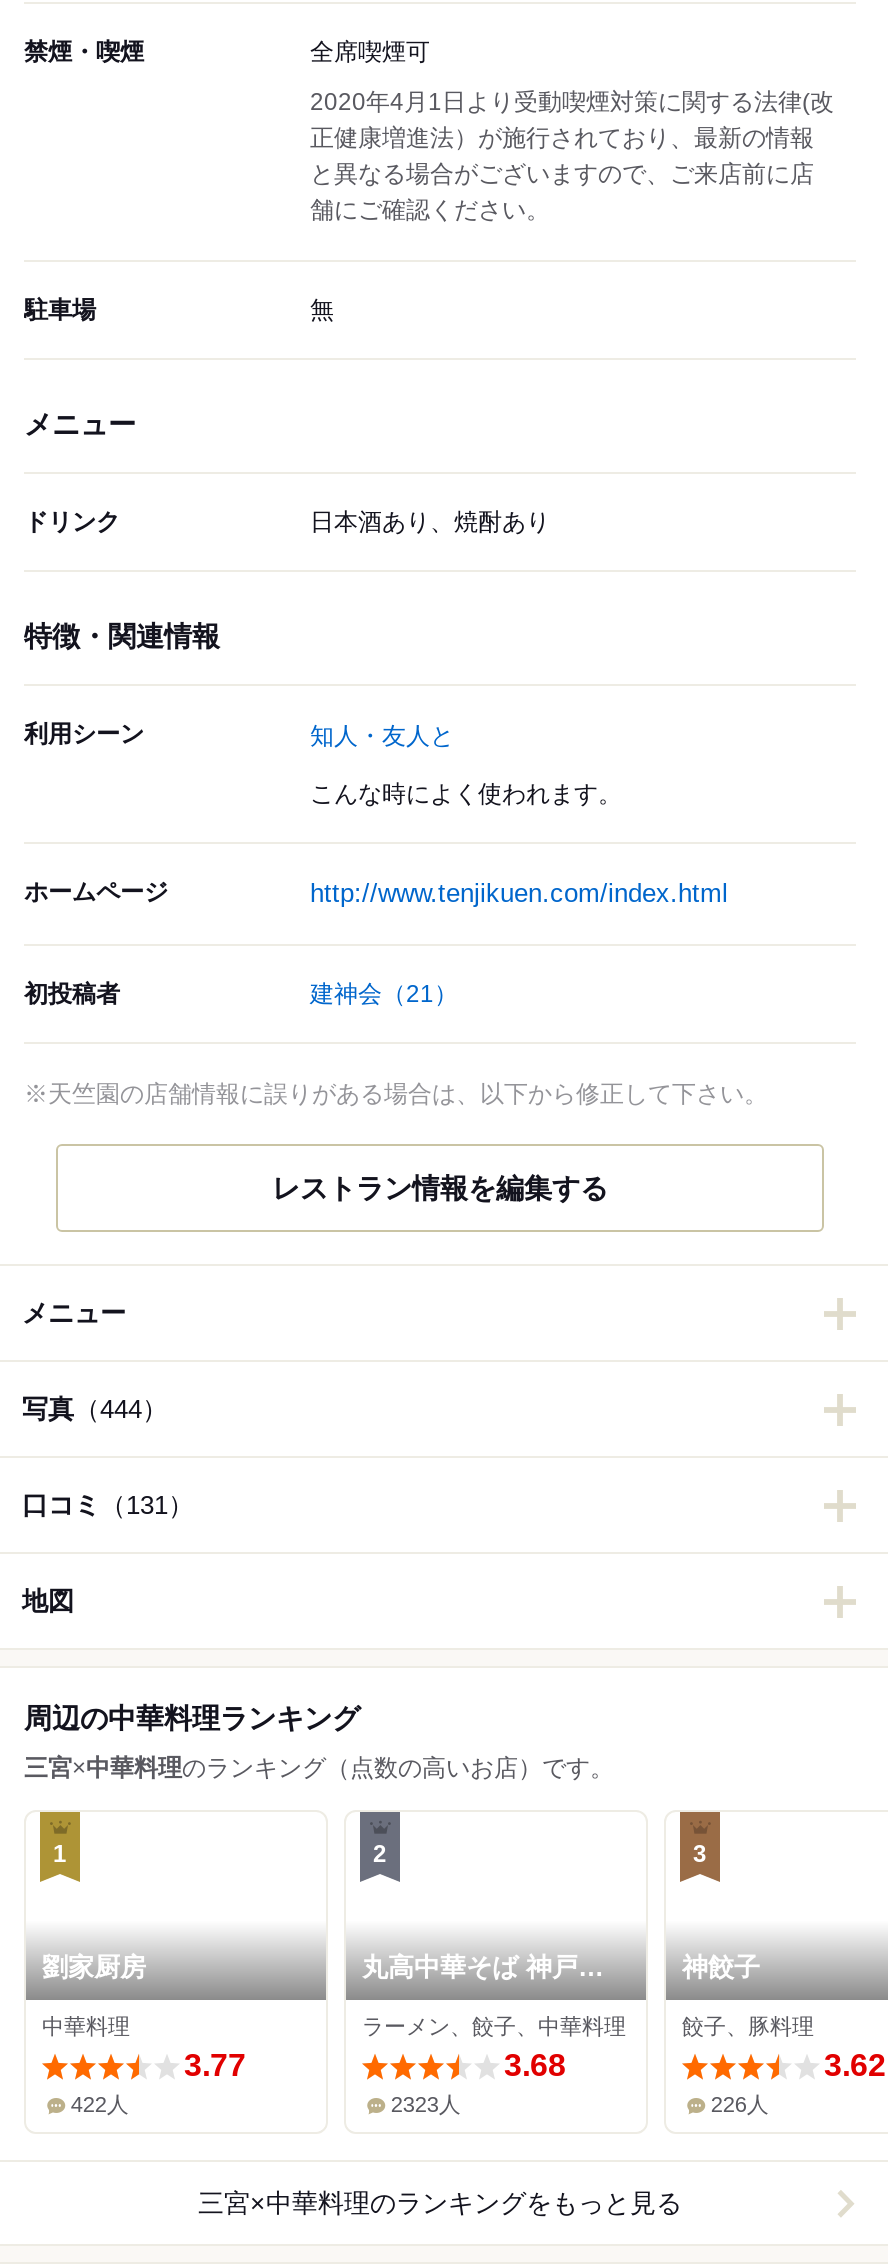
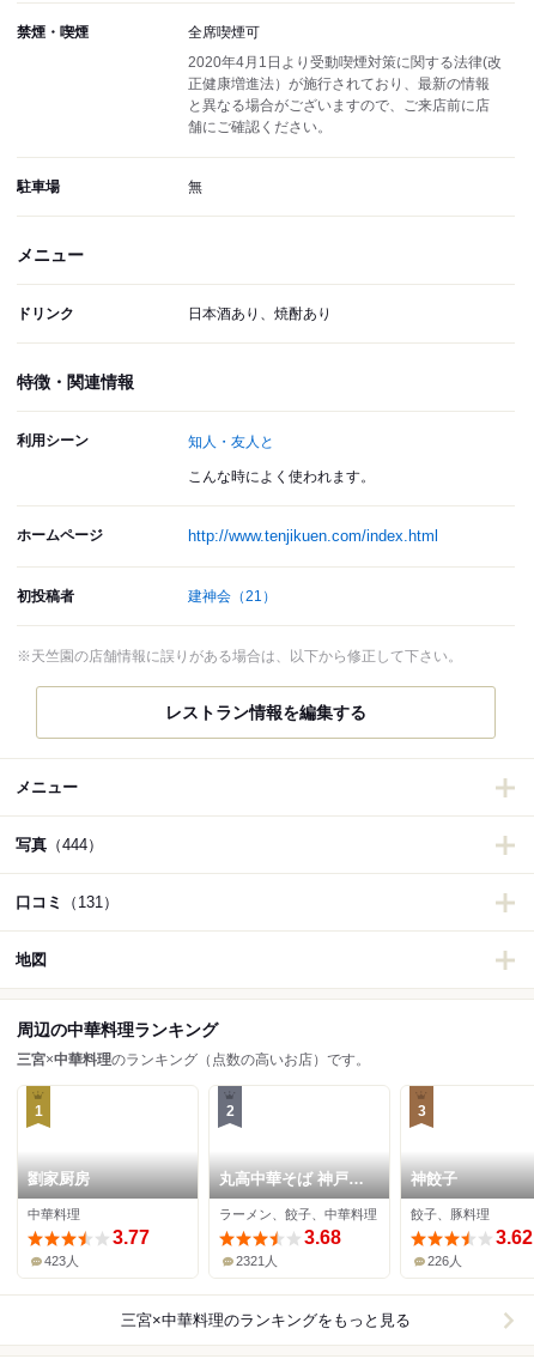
- 422人
+ 423人

- 2323人
+ 2321人
